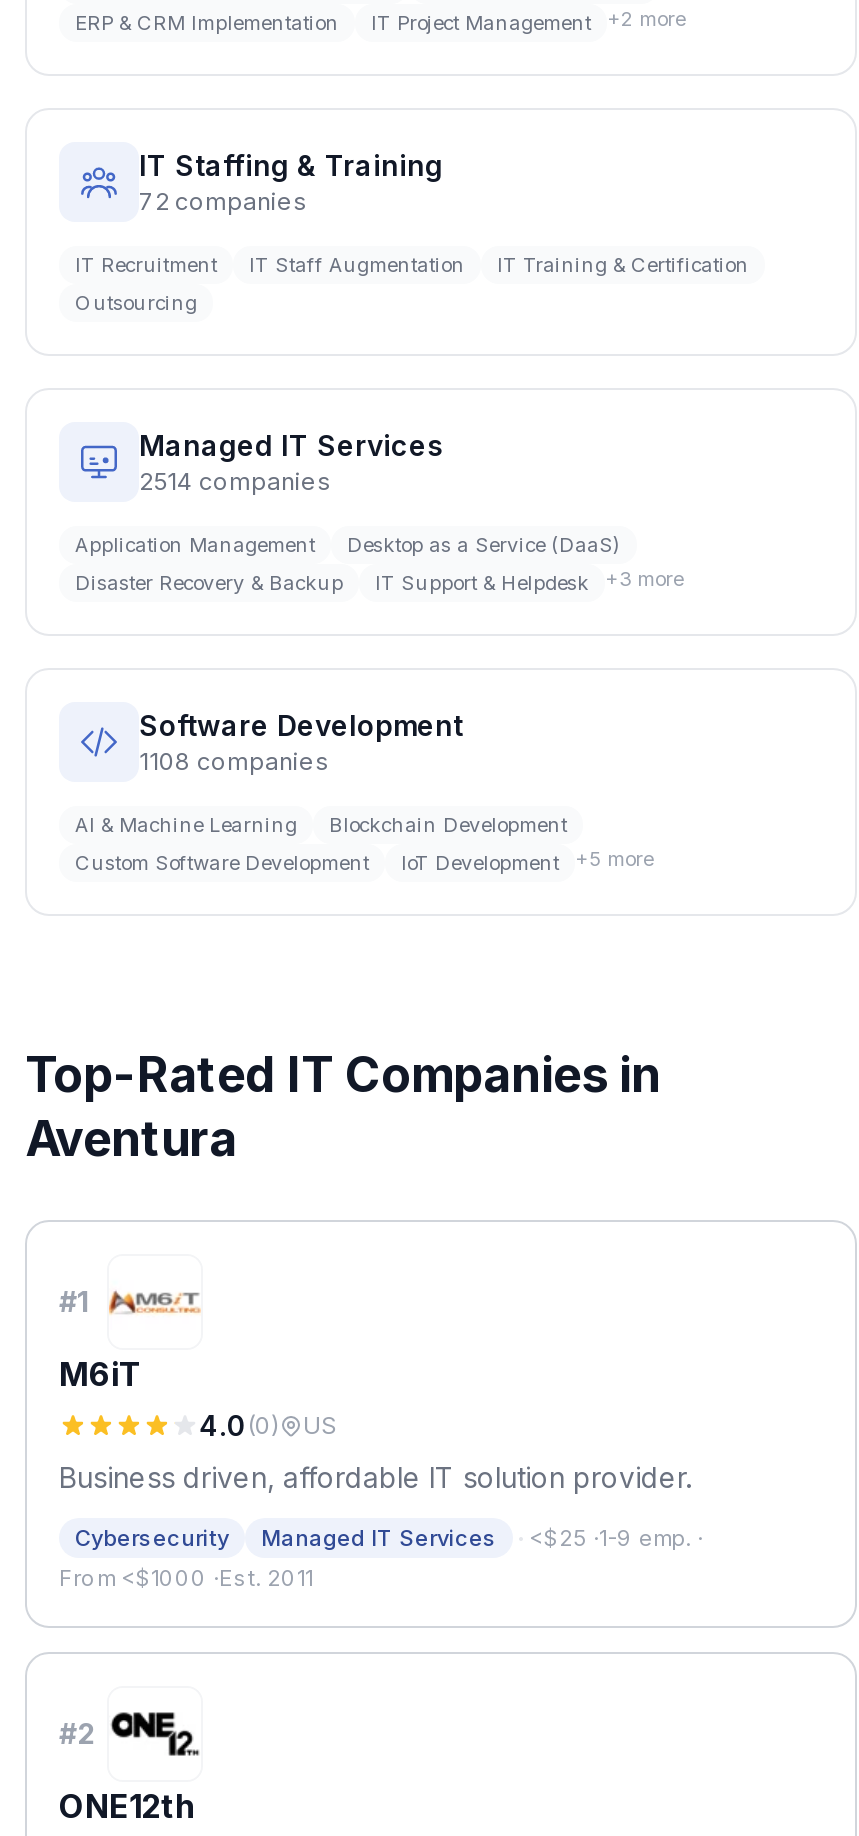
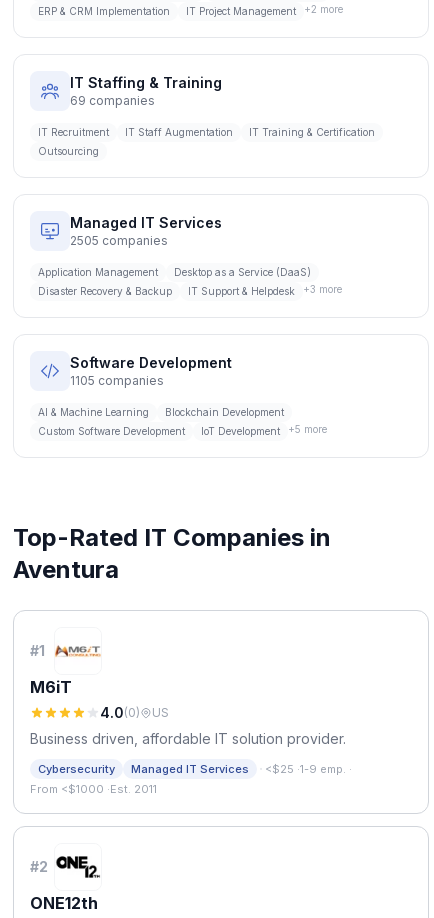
- 72 companies
+ 69 companies

- 2514 companies
+ 2505 companies

- 1108 companies
+ 1105 companies
